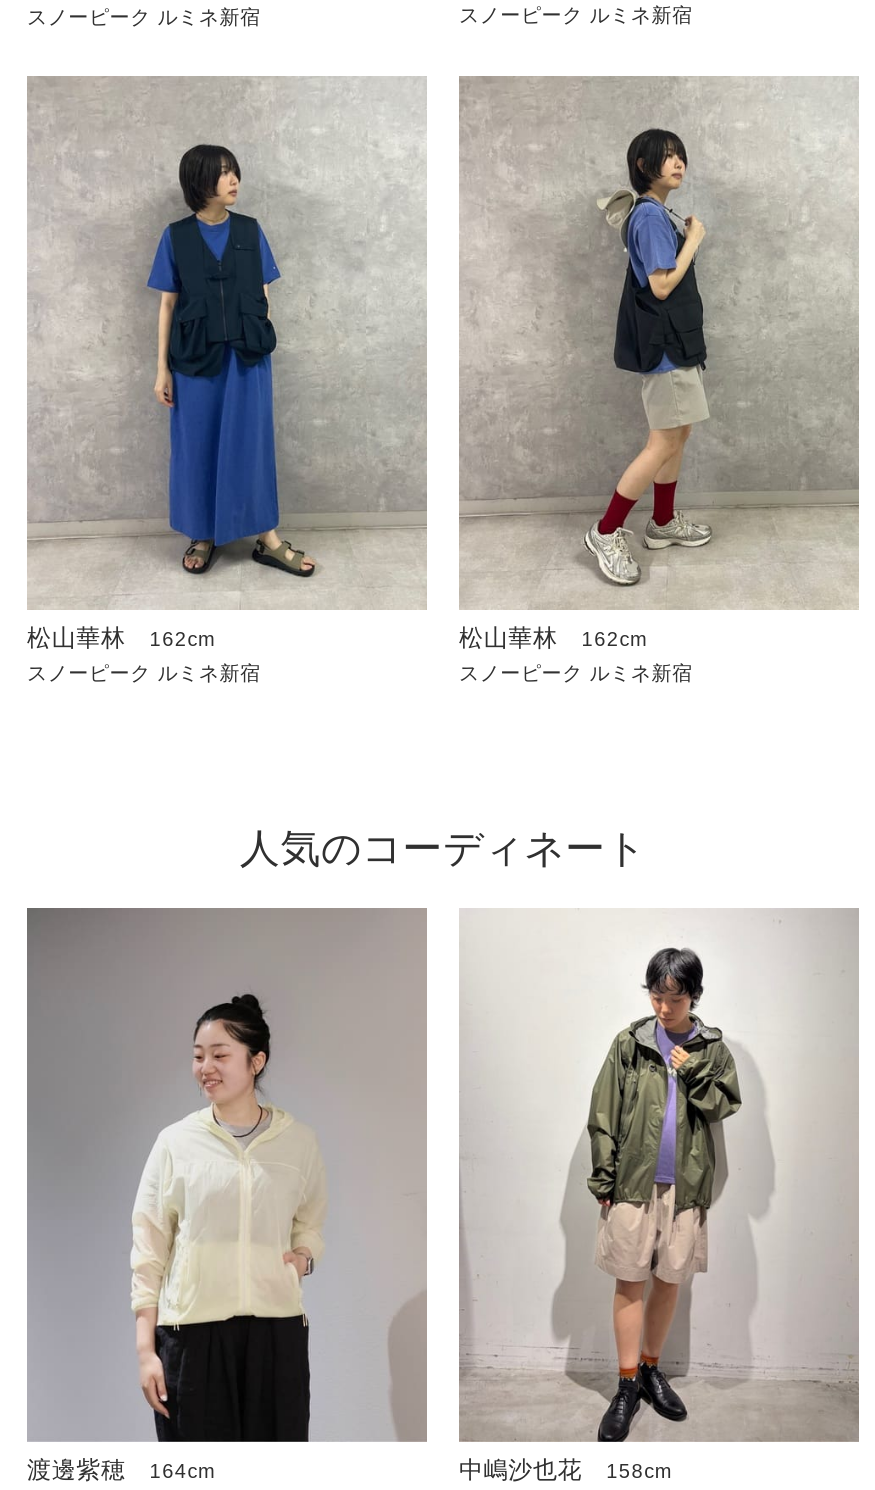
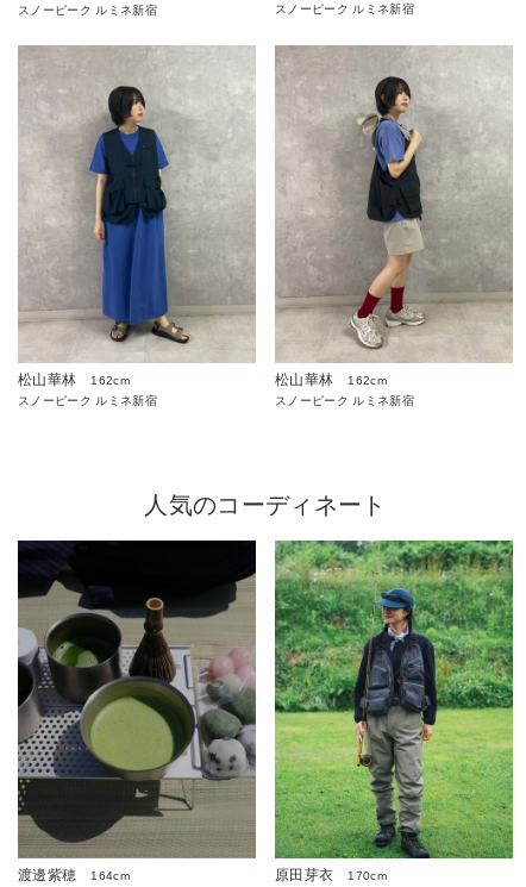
- [image]
- 中嶋沙也花
- 158cm
+ [image]
+ 原田芽衣
+ 170cm

- [image]
+ [image]
